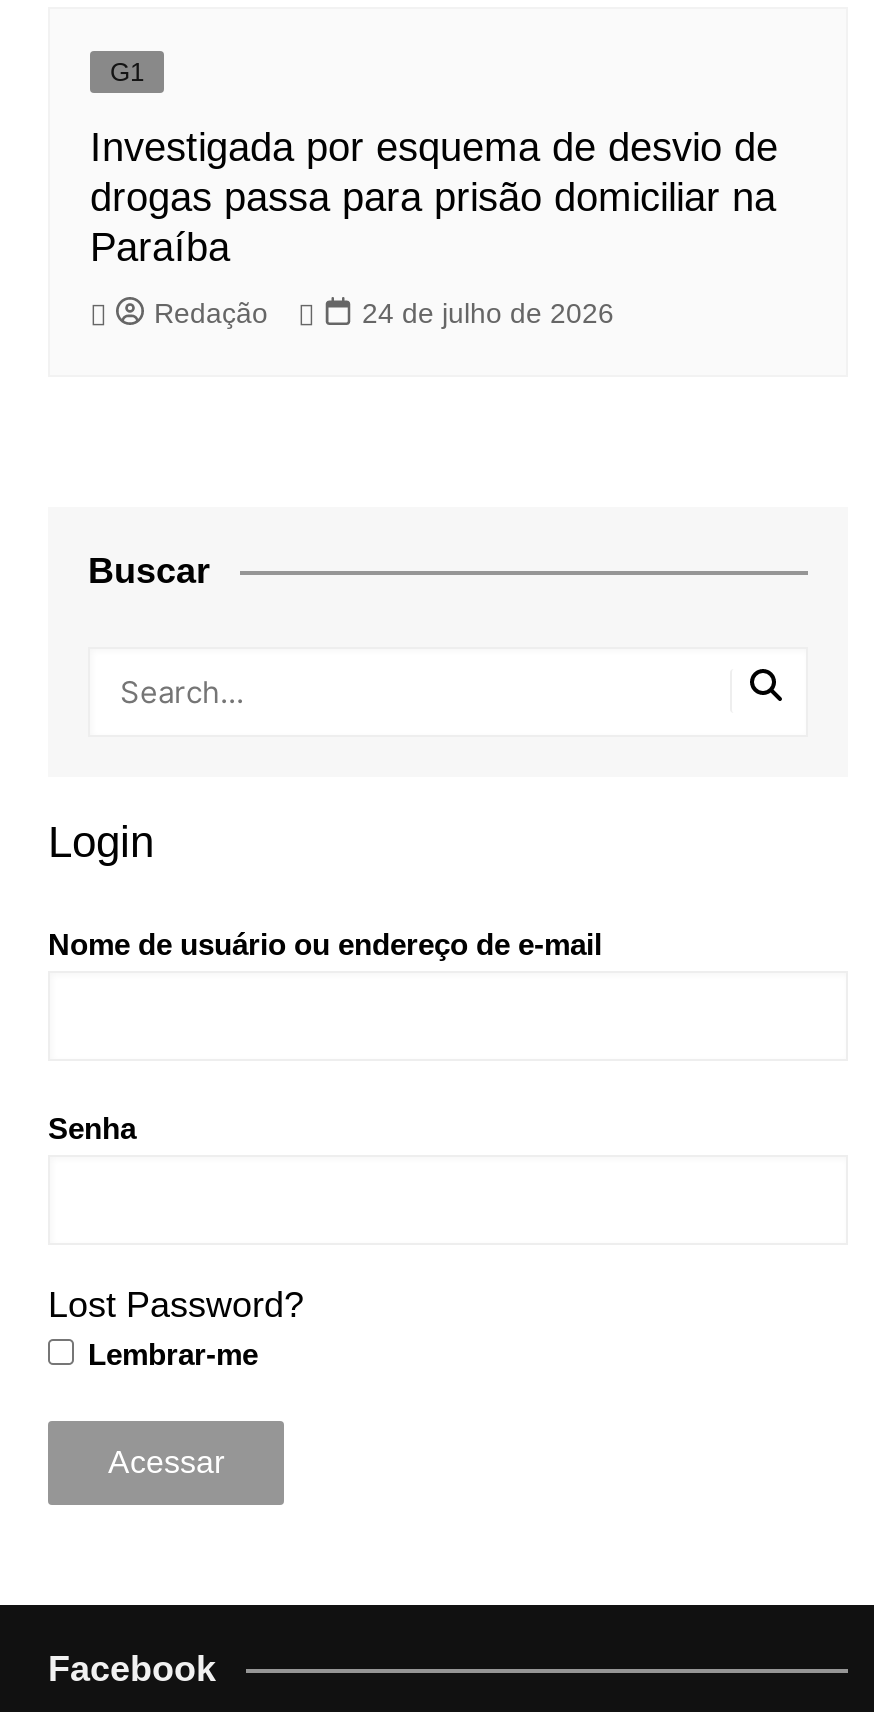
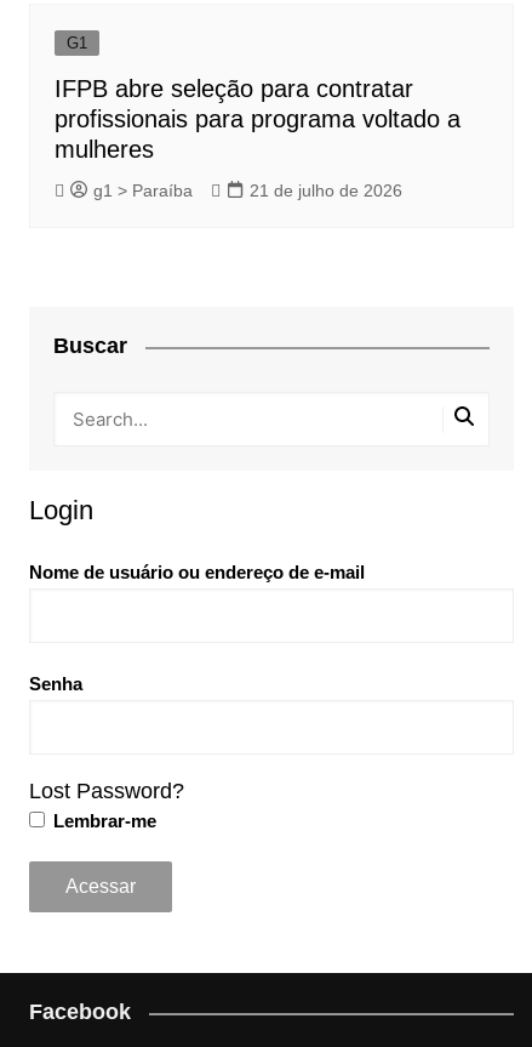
- Investigada por esquema de desvio de
- drogas passa para prisão domiciliar na
- Paraíba
+ IFPB abre seleção para contratar
+ profissionais para programa voltado a
+ mulheres

- Redação
- 24 de julho de 2026
+ g1 > Paraíba
+ 21 de julho de 2026
